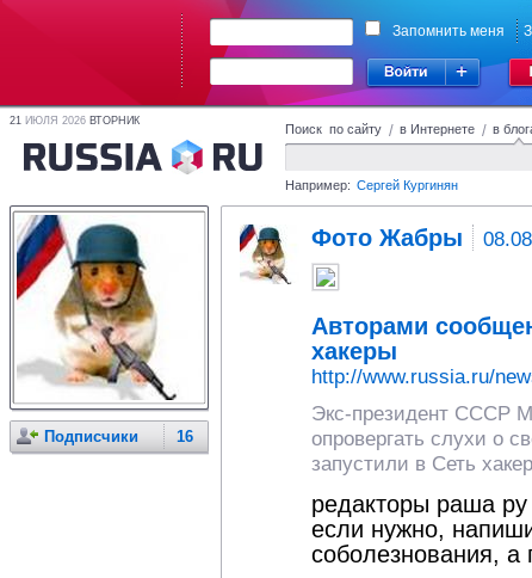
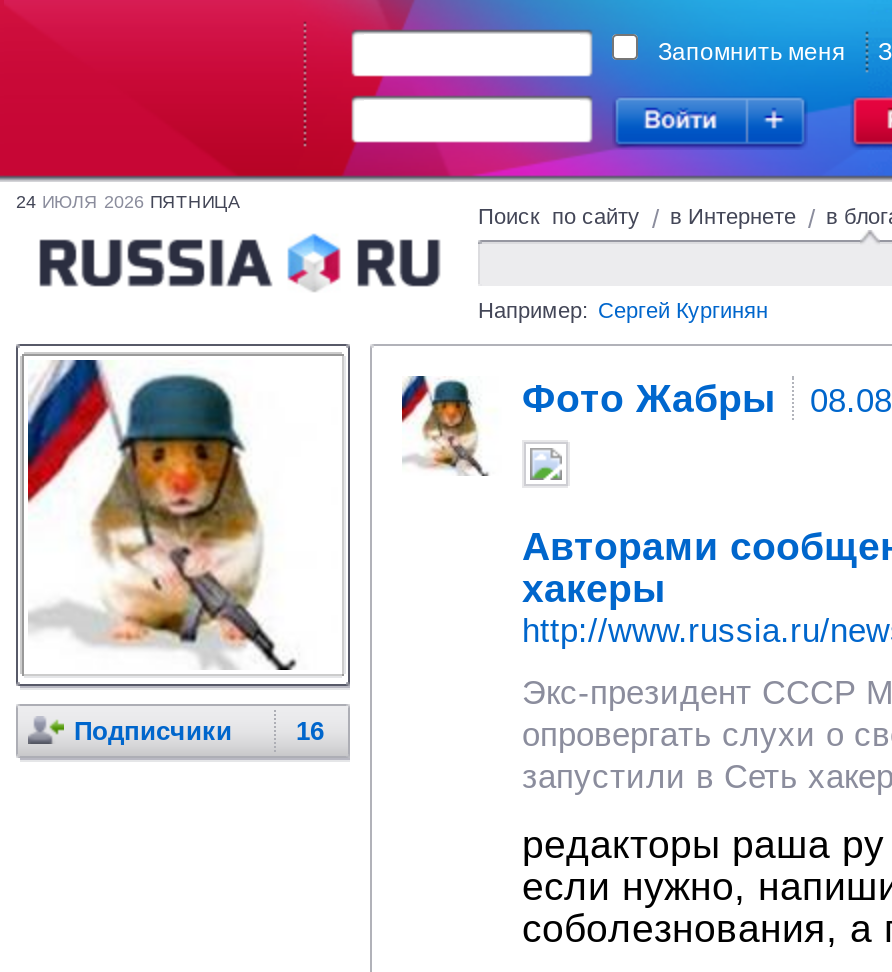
- 21 ИЮЛЯ 2026 ВТОРНИК
+ 24 ИЮЛЯ 2026 ПЯТНИЦА
